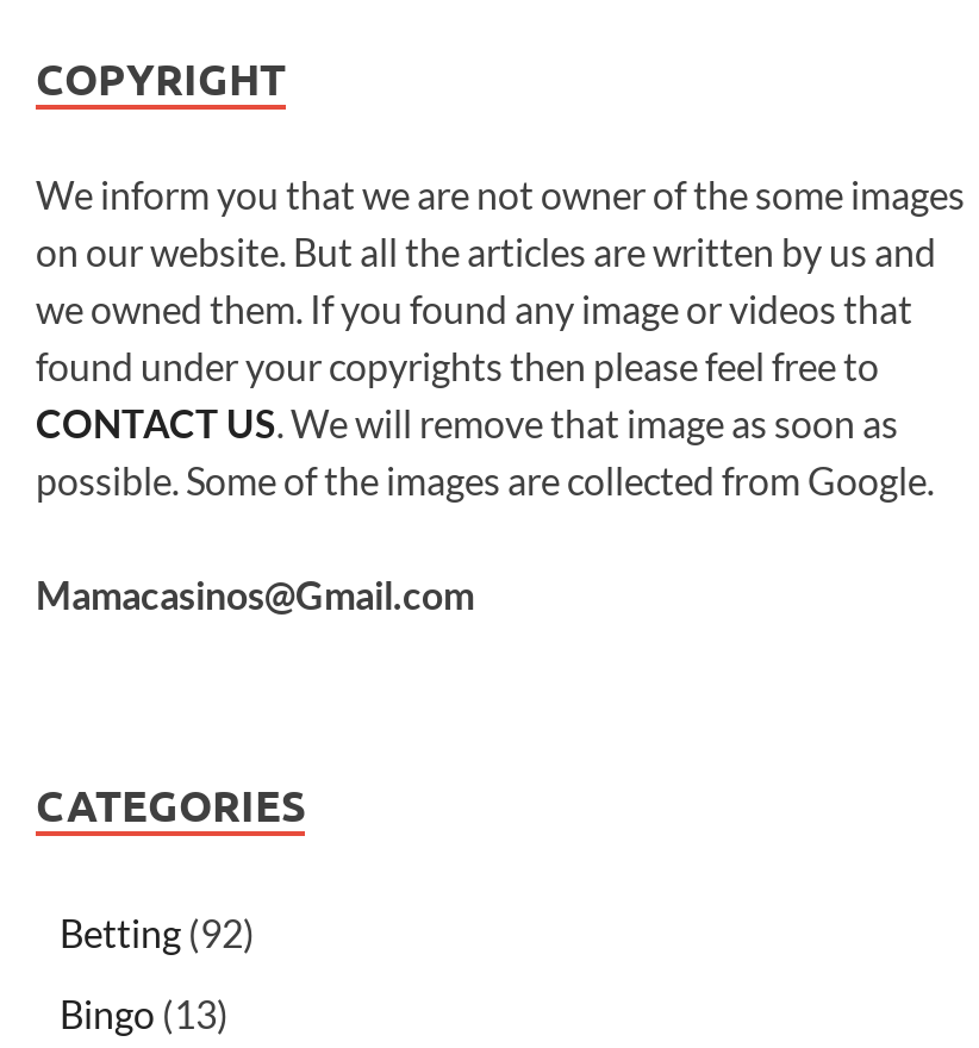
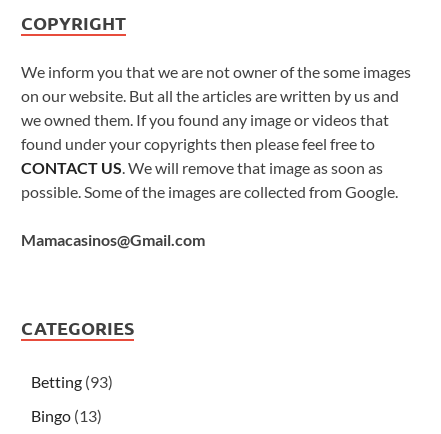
- Betting (92)
+ Betting (93)
